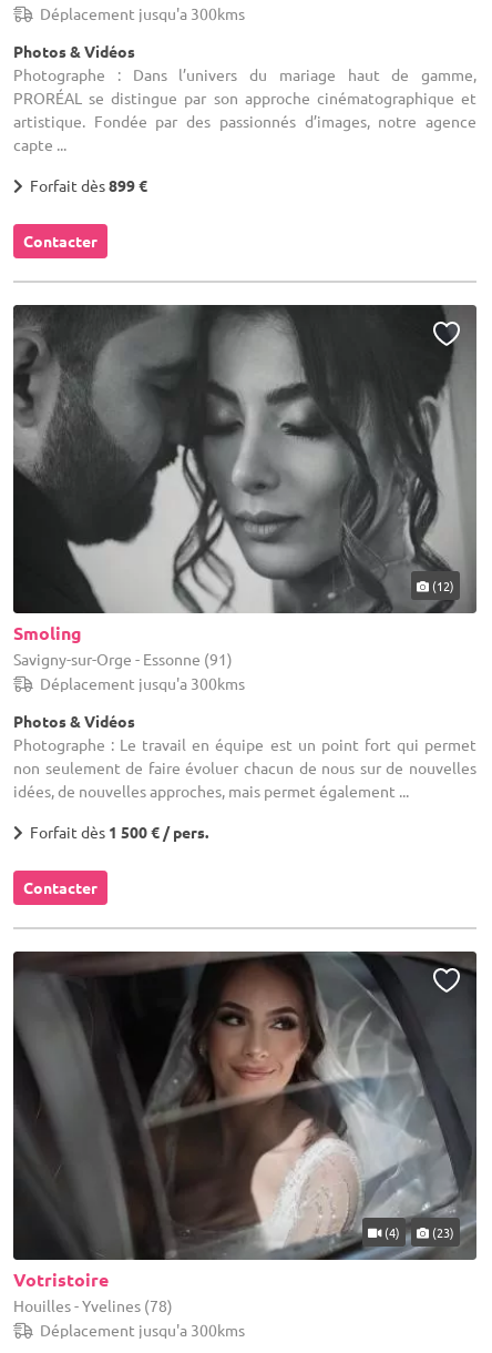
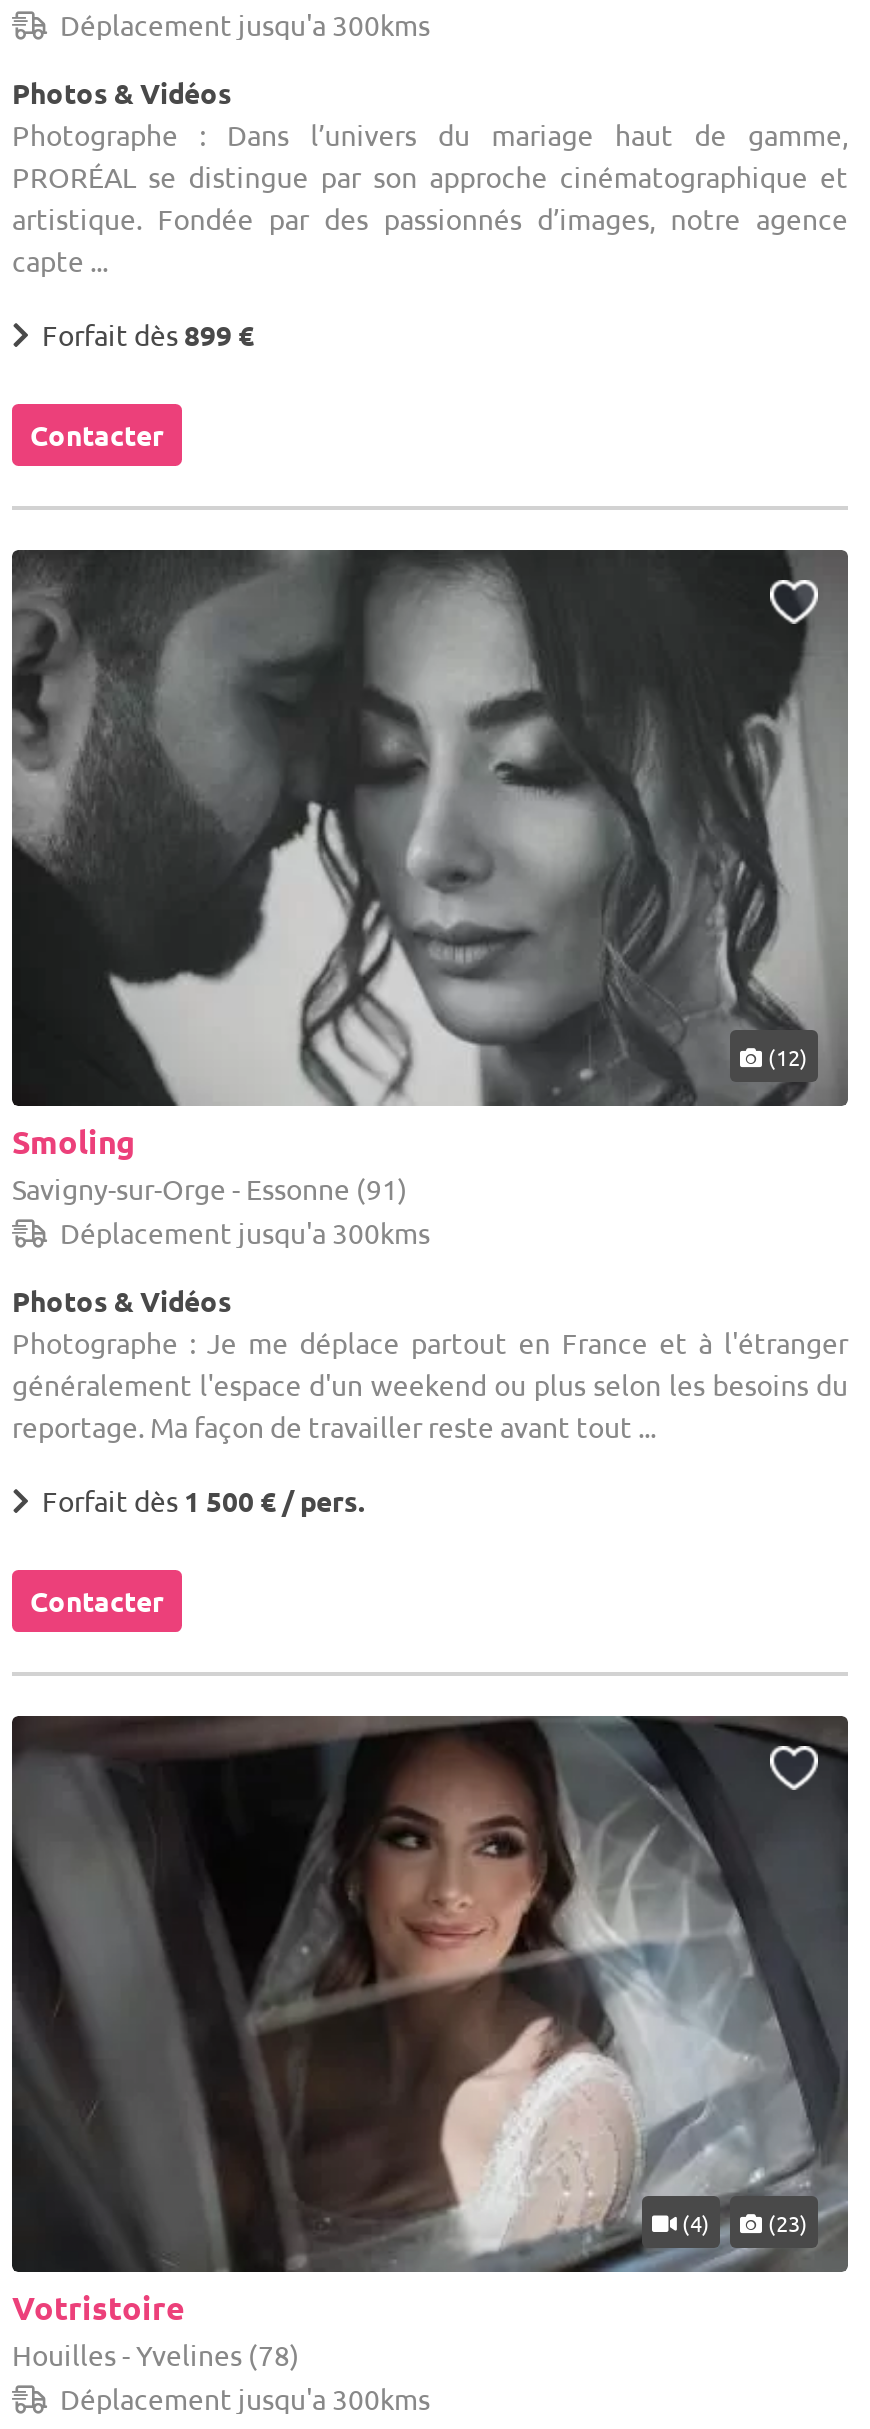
- Photographe : Le travail en équipe est un point fort qui permet
- non seulement de faire évoluer chacun de nous sur de nouvelles
- idées, de nouvelles approches, mais permet également ...
+ Photographe : Je me déplace partout en France et à l'étranger
+ généralement l'espace d'un weekend ou plus selon les besoins du
+ reportage. Ma façon de travailler reste avant tout ...
